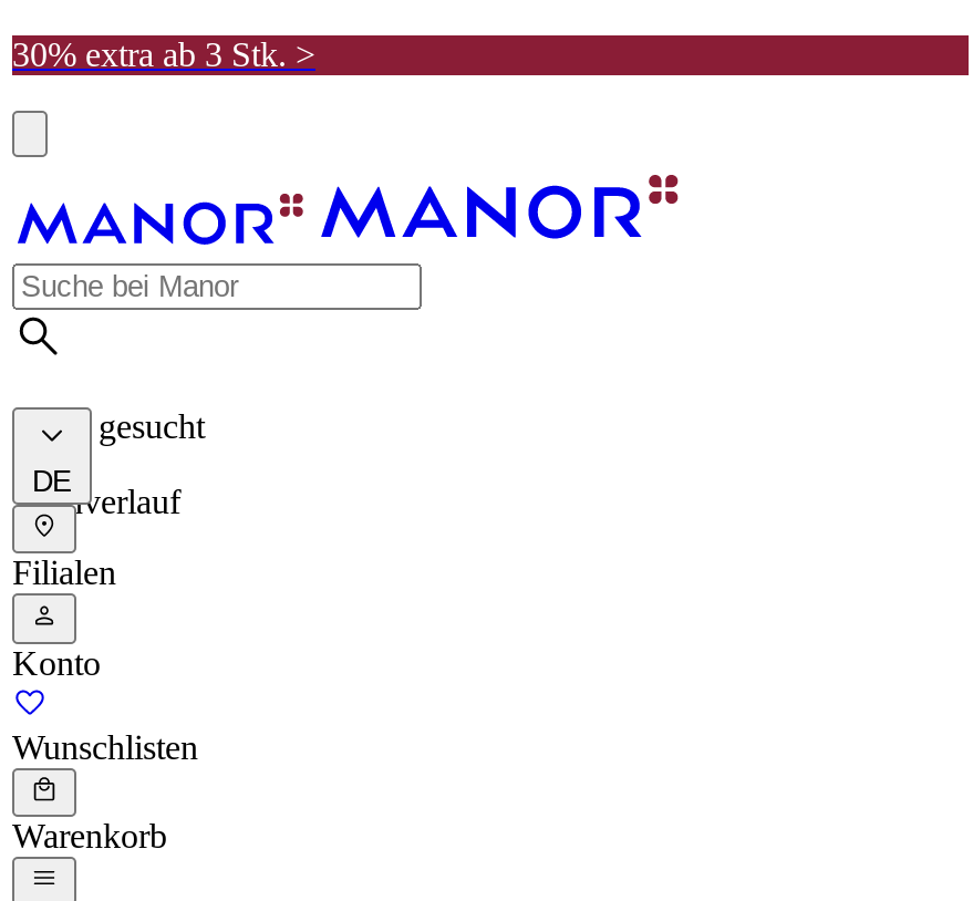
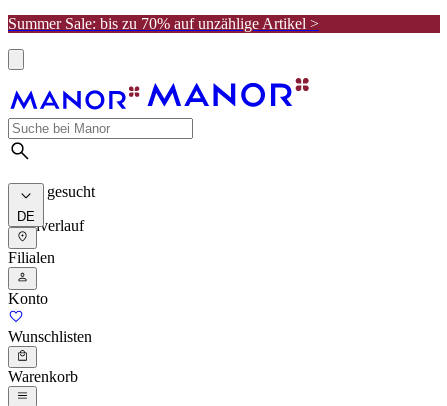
- 30% extra ab 3 Stk. >
+ Summer Sale: bis zu 70% auf unzählige Artikel >
